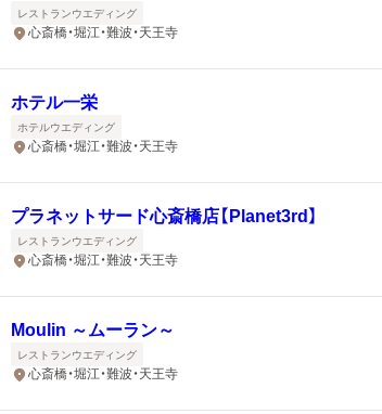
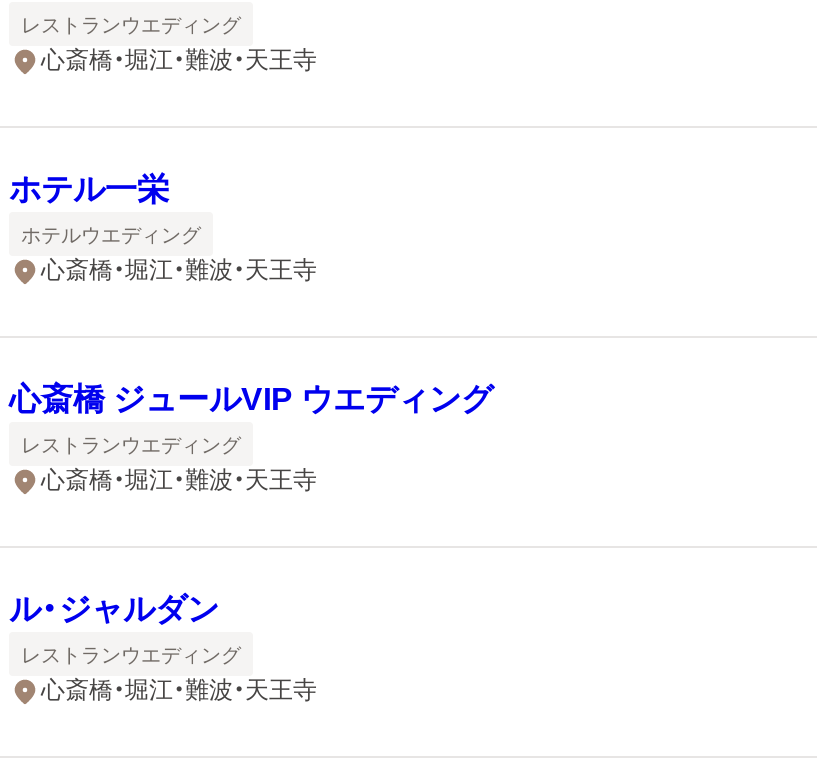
- プラネットサード心斎橋店【Planet3rd】
+ 心斎橋 ジュールVIP ウエディング

- Moulin ～ムーラン～
+ ル・ジャルダン
